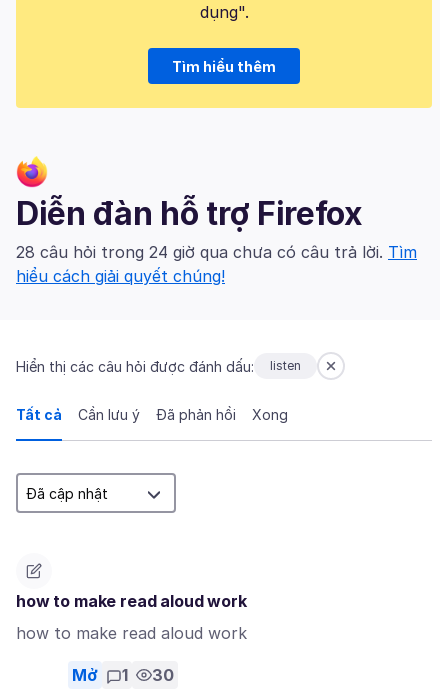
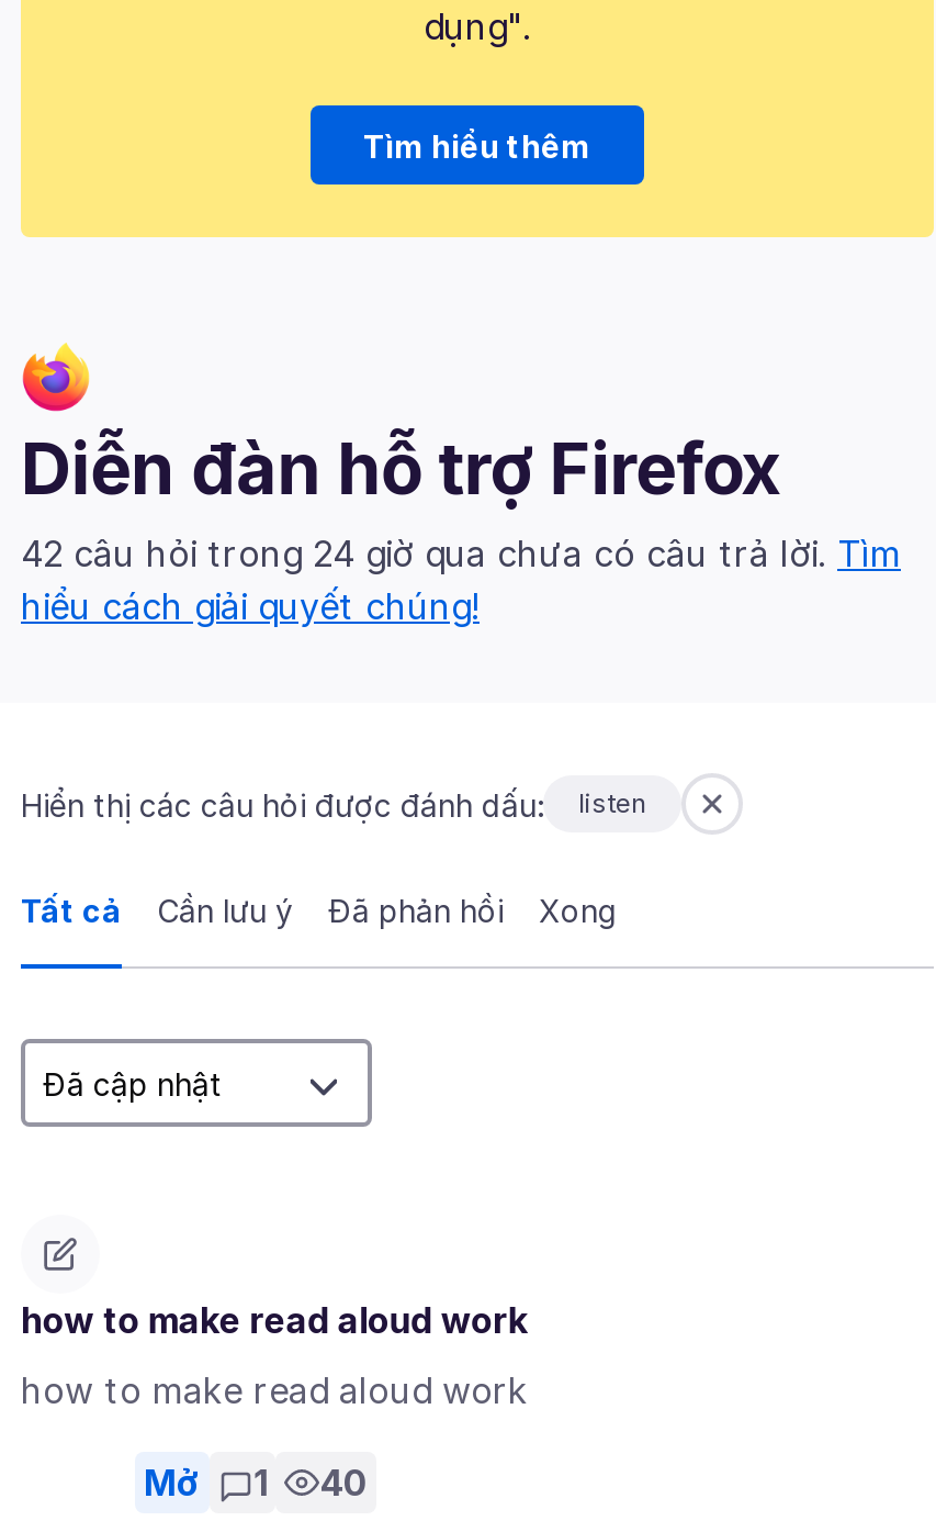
- 28 câu hỏi trong 24 giờ qua chưa có câu trả lời. Tìm
+ 42 câu hỏi trong 24 giờ qua chưa có câu trả lời. Tìm

- Mở 1 30
+ Mở 1 40
